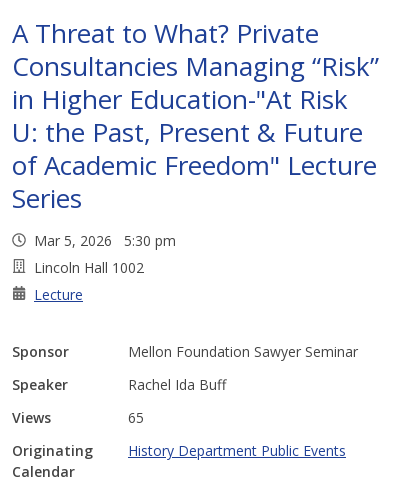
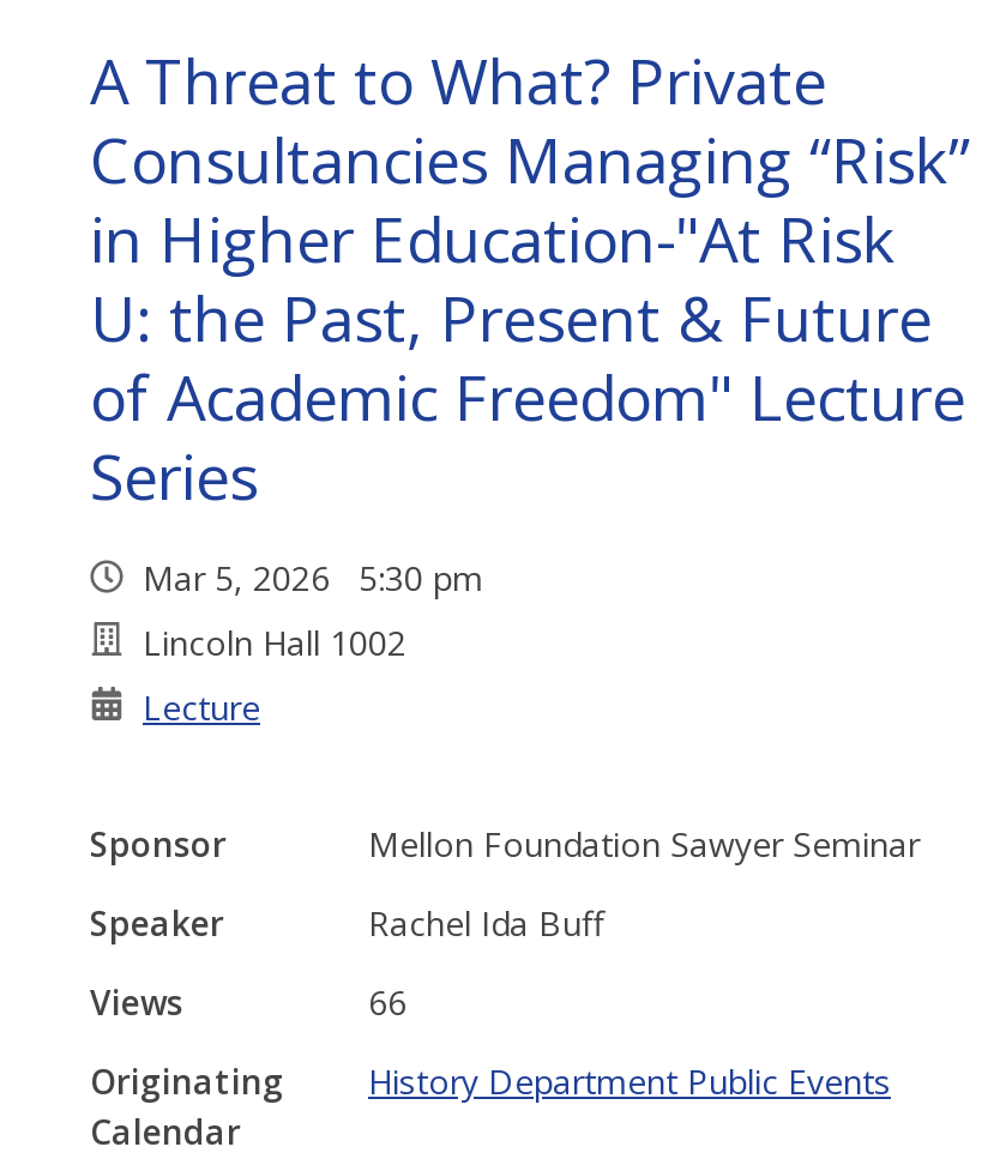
- 65
+ 66
